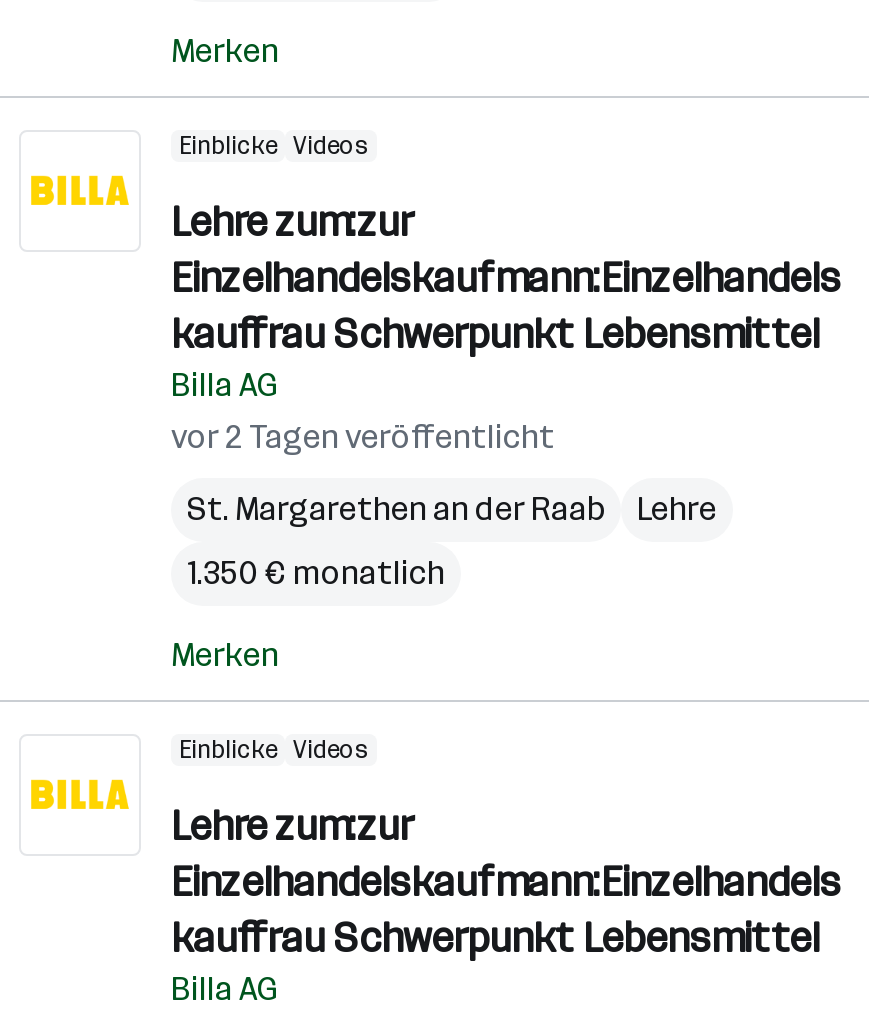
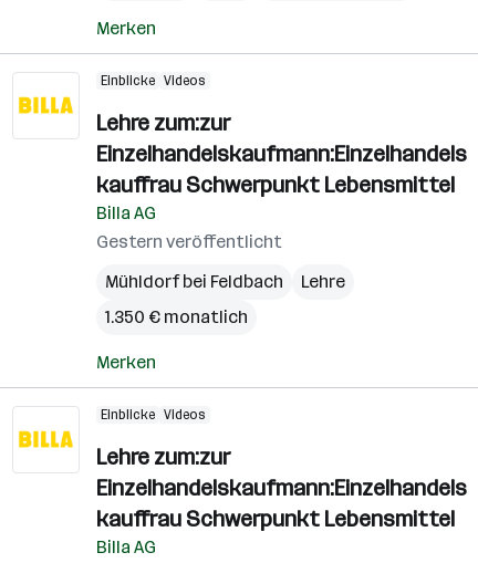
- vor 2 Tagen veröffentlicht
+ Gestern veröffentlicht

- St. Margarethen an der Raab
+ Mühldorf bei Feldbach
